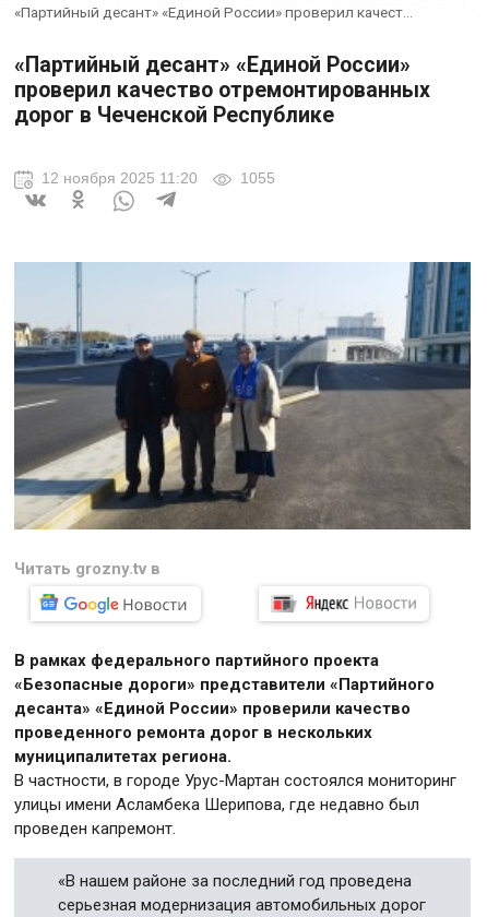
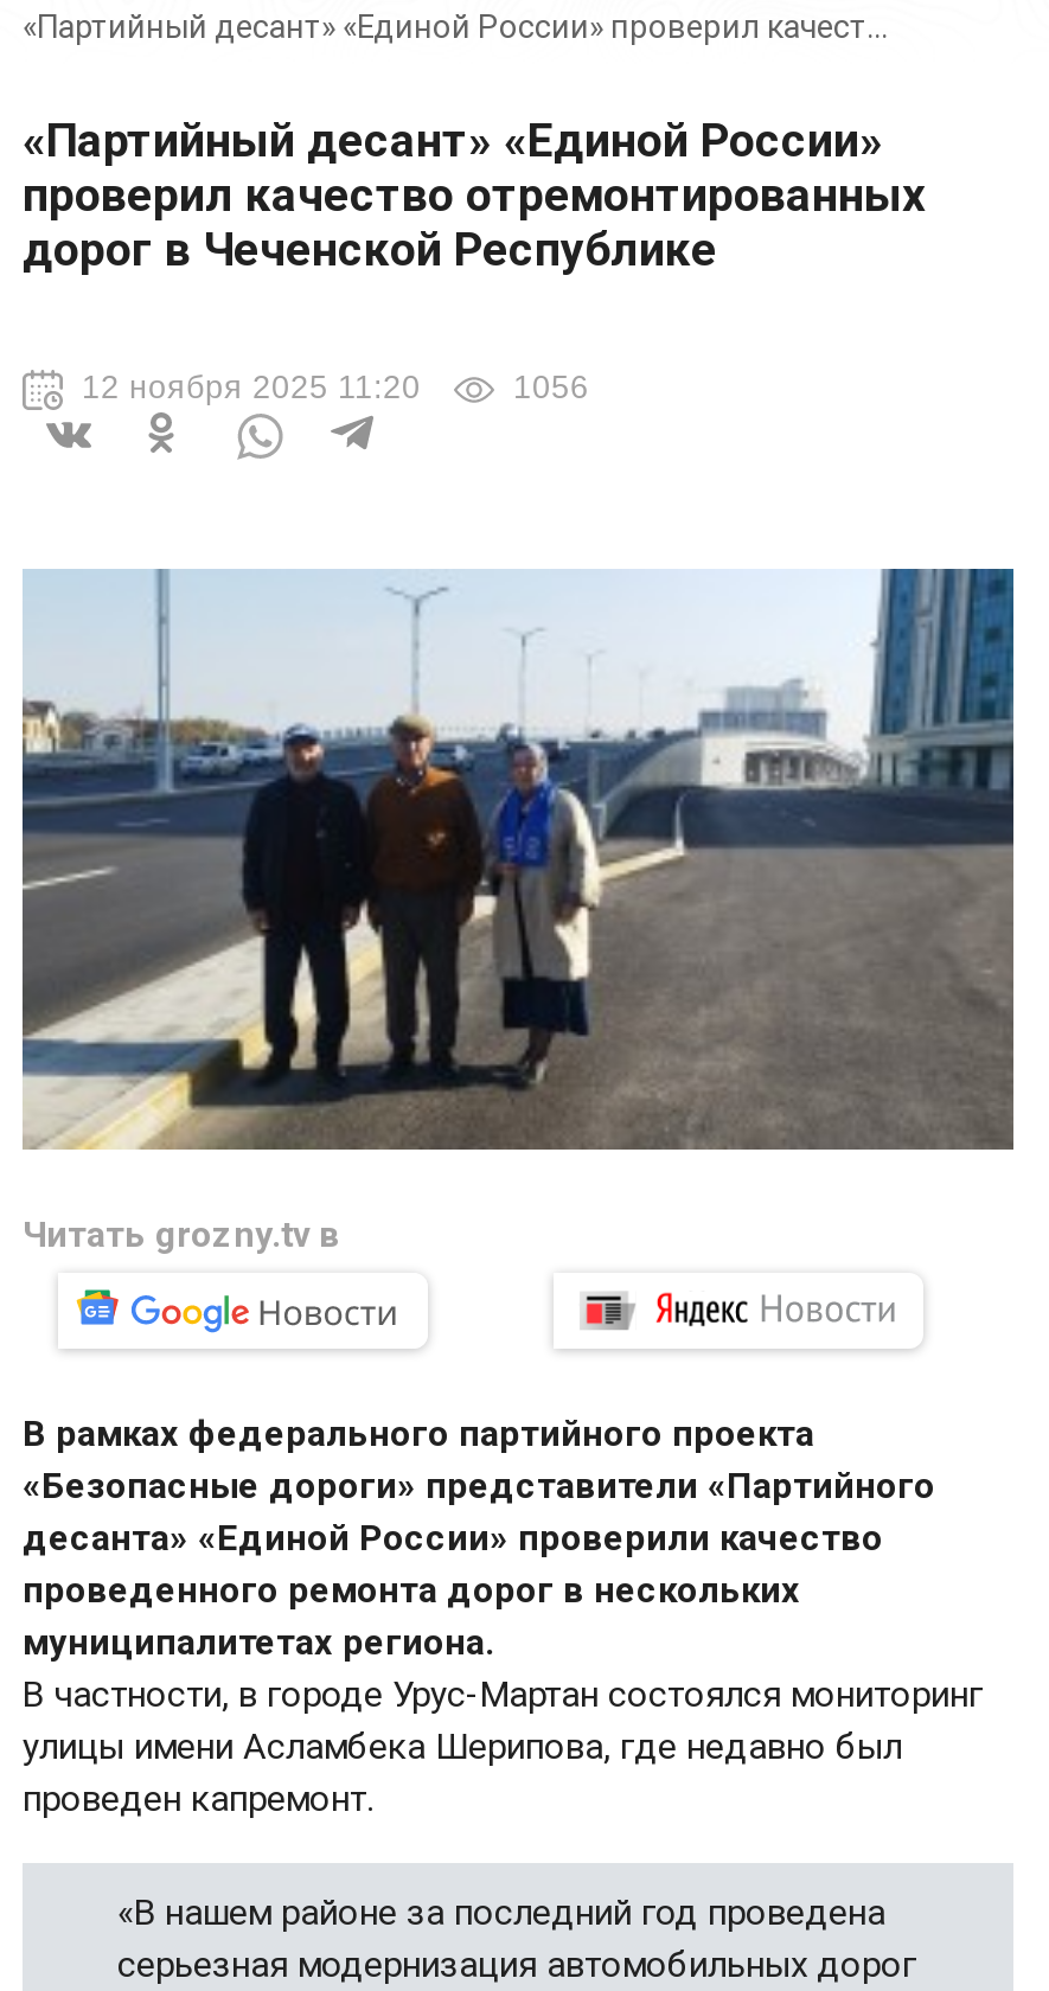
- 1055
+ 1056
